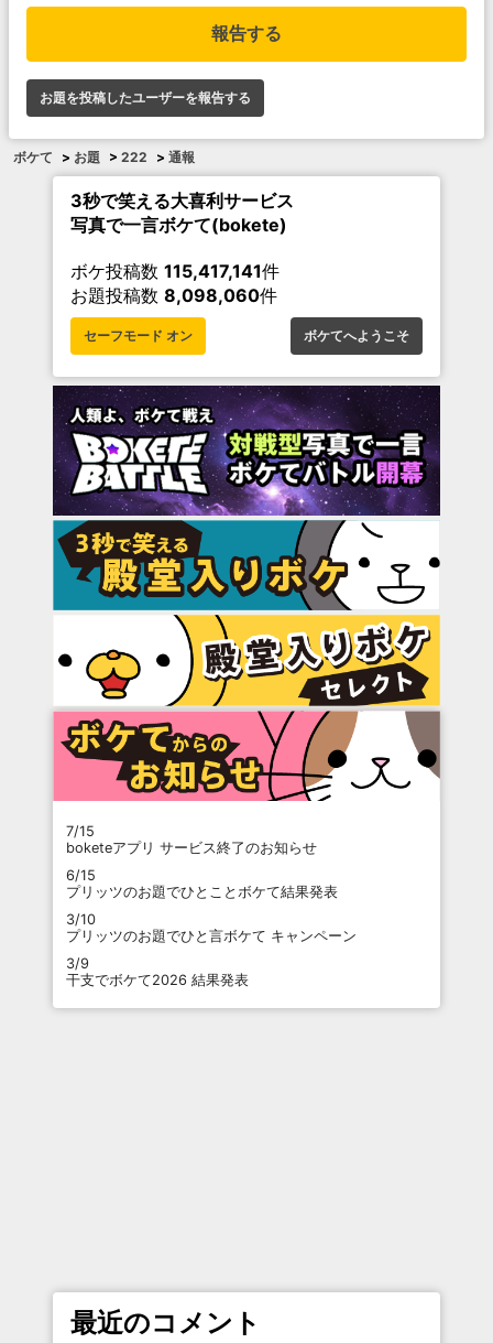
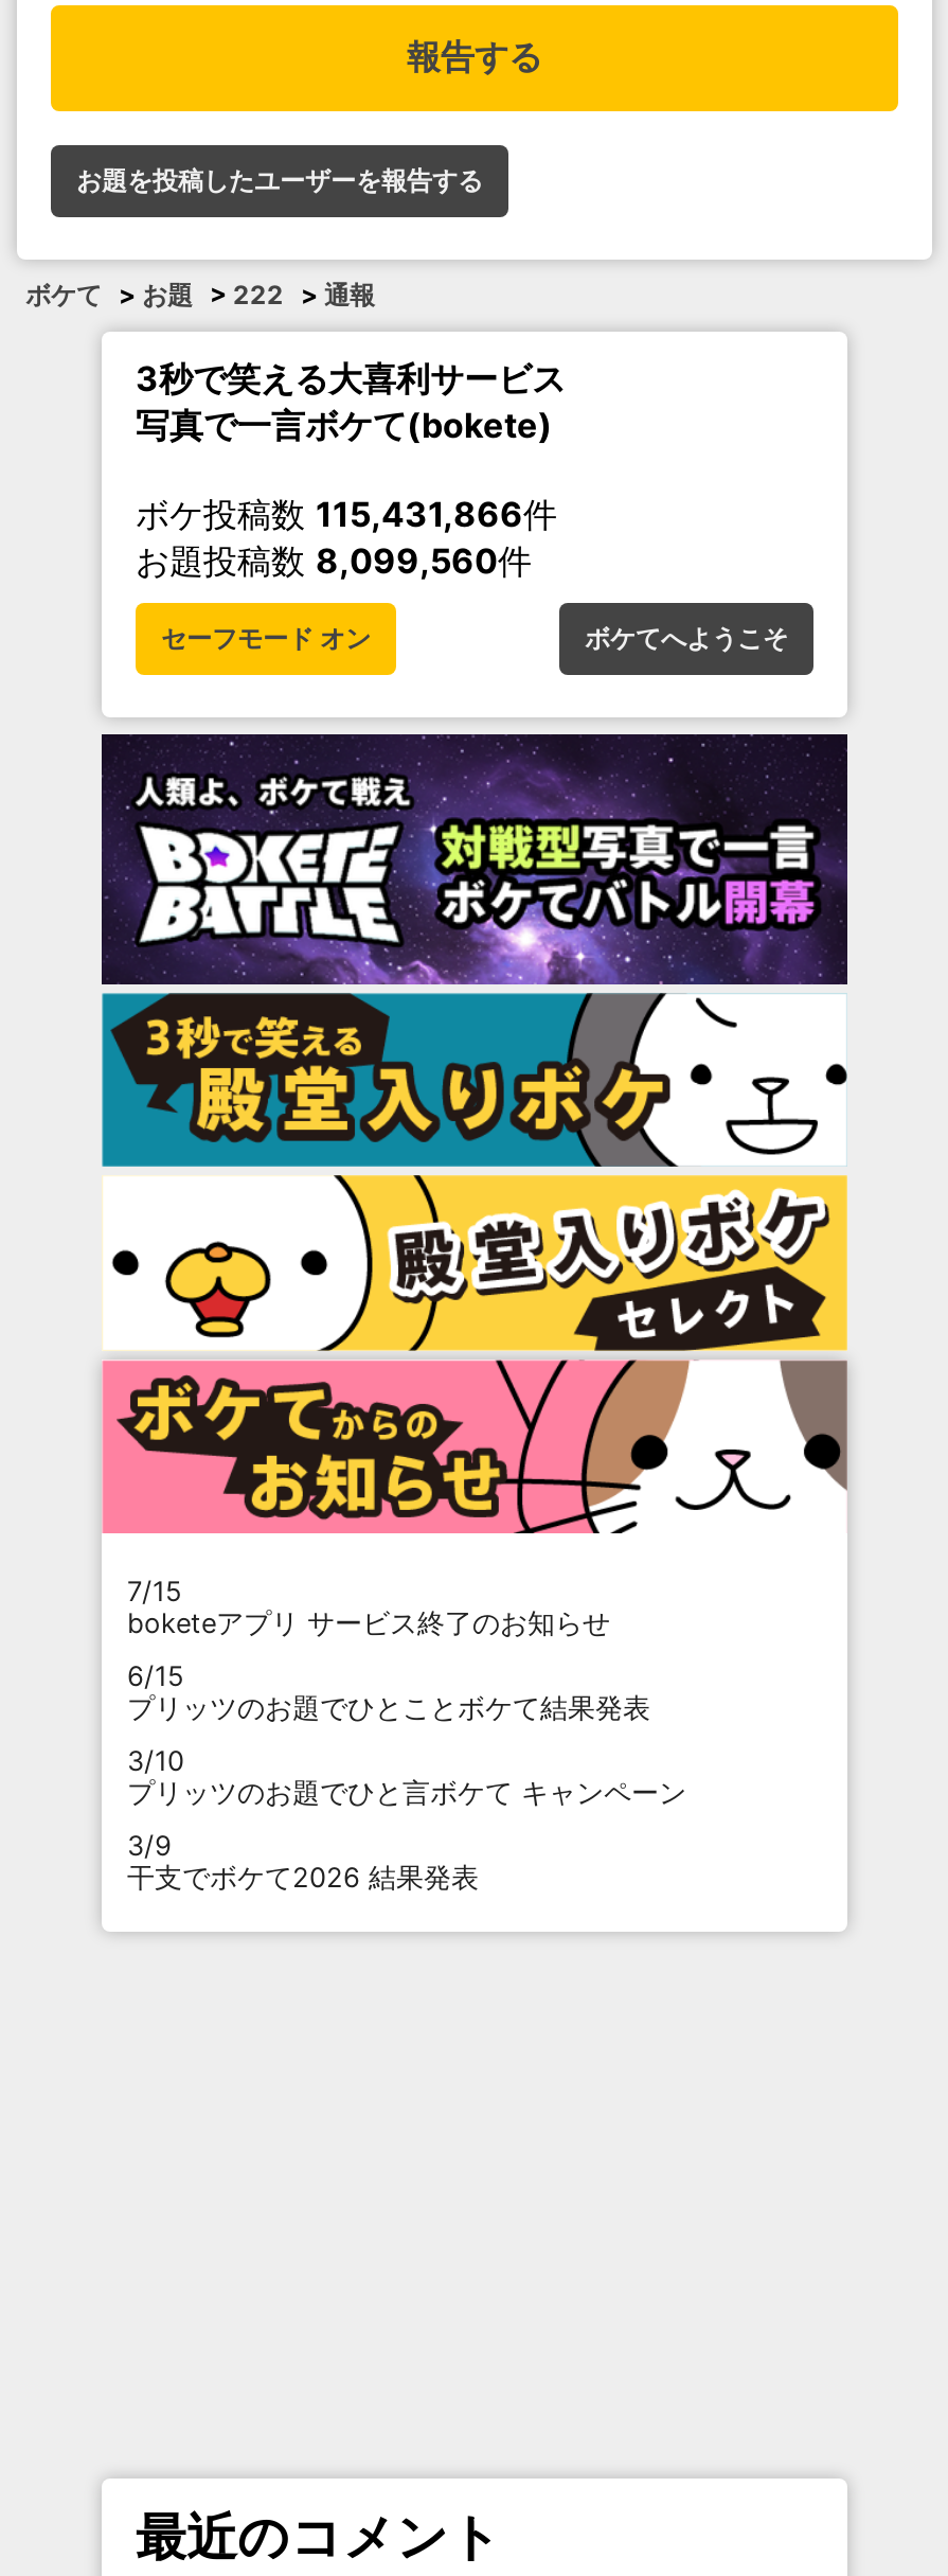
- ボケ投稿数115,417,141件
+ ボケ投稿数115,431,866件

- お題投稿数8,098,060件
+ お題投稿数8,099,560件
